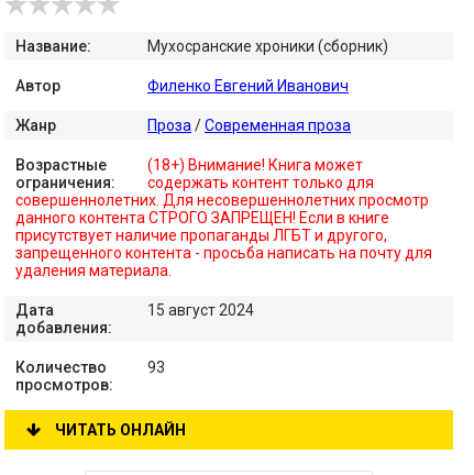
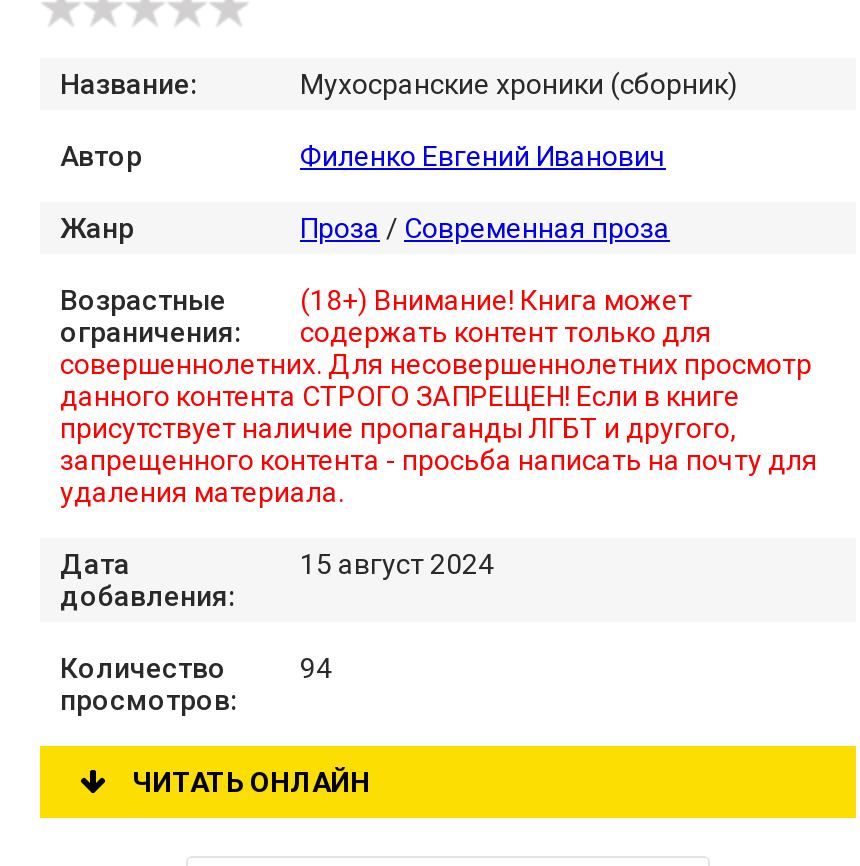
- 93
+ 94
